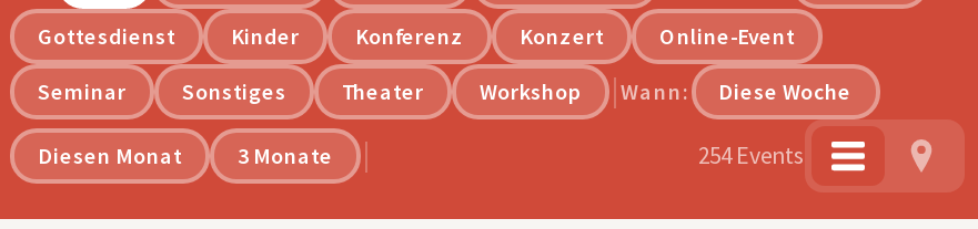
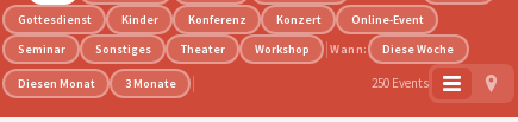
- 254 Events
+ 250 Events
